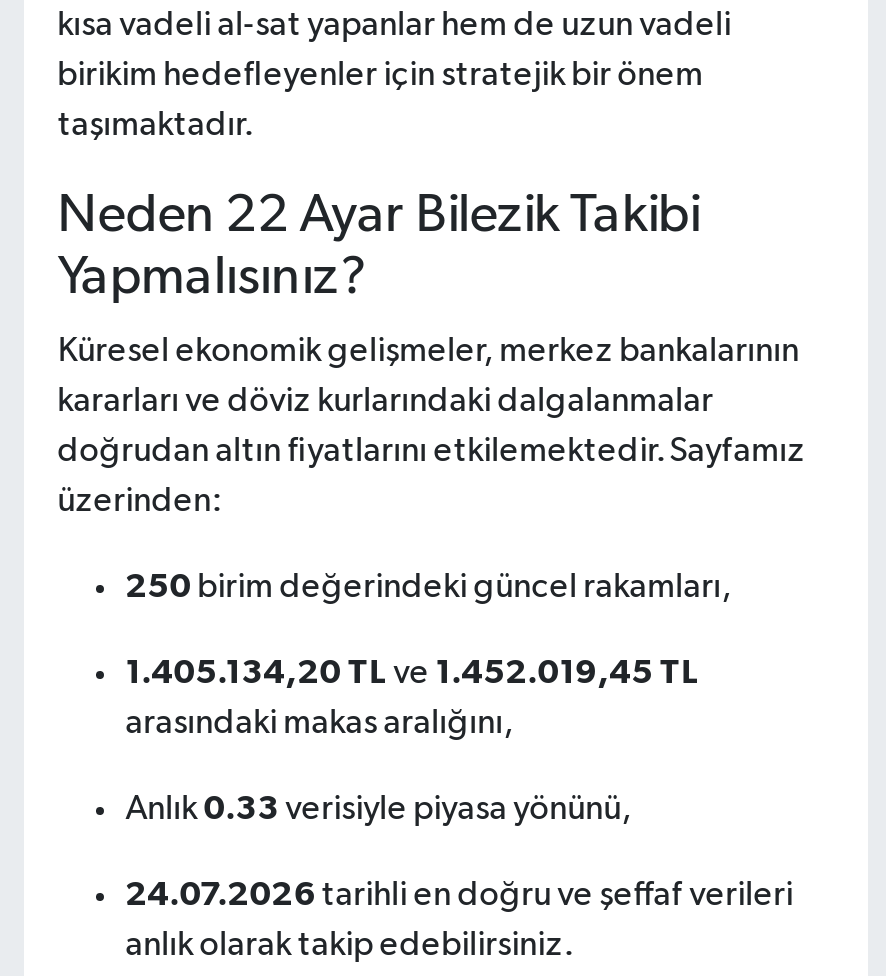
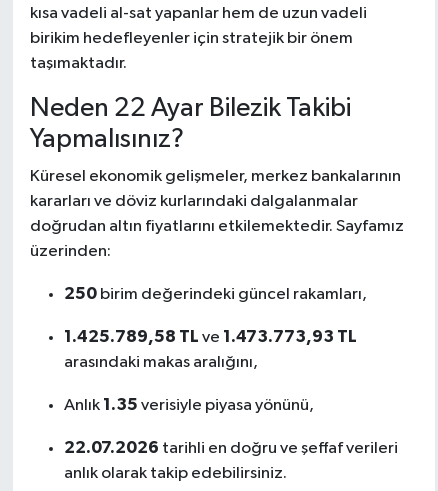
- 1.405.134,20 TL ve 1.452.019,45 TL
+ 1.425.789,58 TL ve 1.473.773,93 TL

- Anlık 0.33 verisiyle piyasa yönünü,
+ Anlık 1.35 verisiyle piyasa yönünü,

- 24.07.2026 tarihli en doğru ve şeffaf verileri
+ 22.07.2026 tarihli en doğru ve şeffaf verileri
